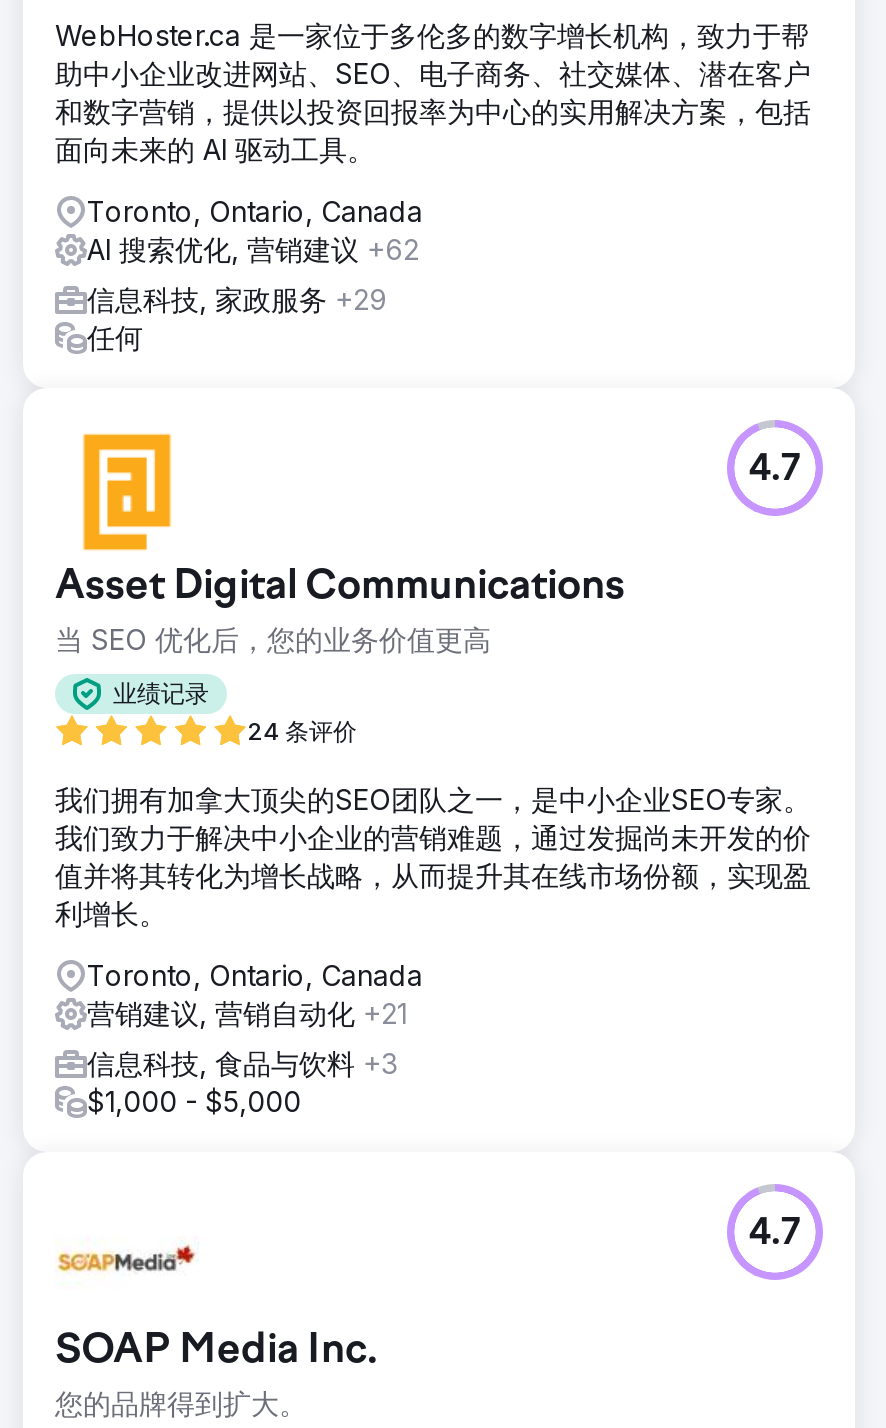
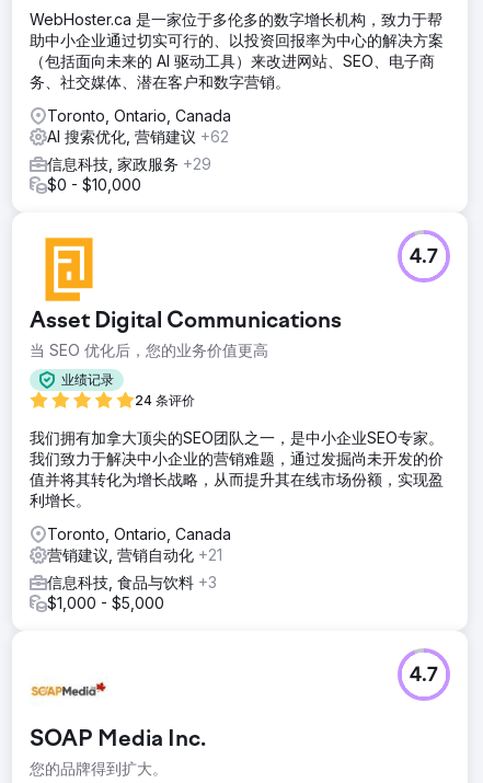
- 助中小企业改进网站、SEO、电子商务、社交媒体、潜在客户
- 和数字营销，提供以投资回报率为中心的实用解决方案，包括
- 面向未来的 AI 驱动工具。
+ 助中小企业通过切实可行的、以投资回报率为中心的解决方案
+ （包括面向未来的 AI 驱动工具）来改进网站、SEO、电子商
+ 务、社交媒体、潜在客户和数字营销。

- 任何
+ $0 - $10,000
